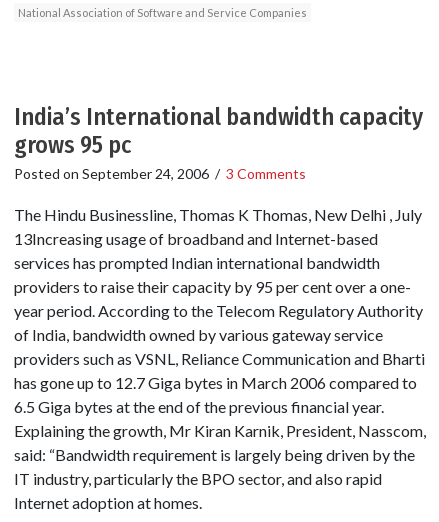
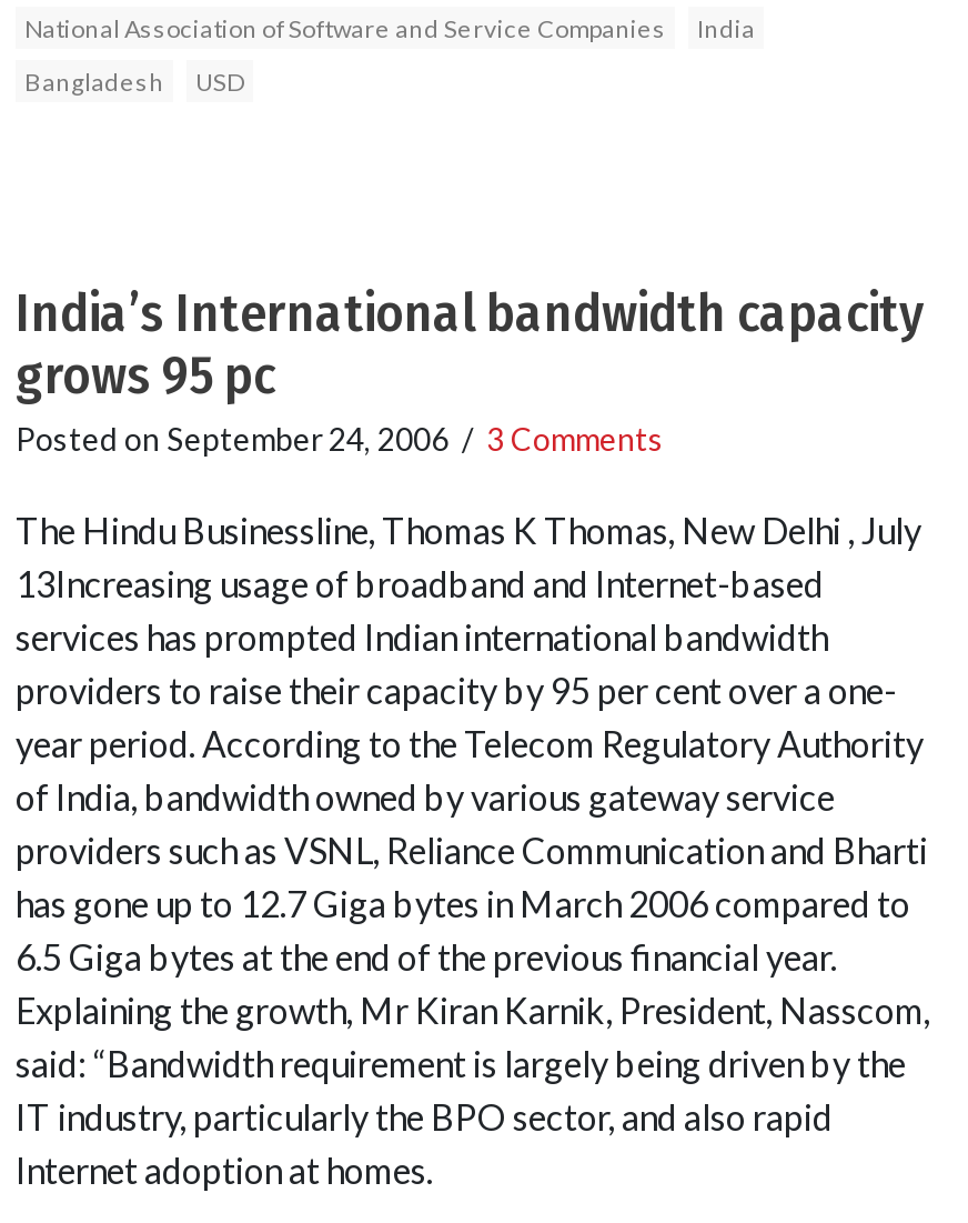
+ India
+ Bangladesh
+ USD
